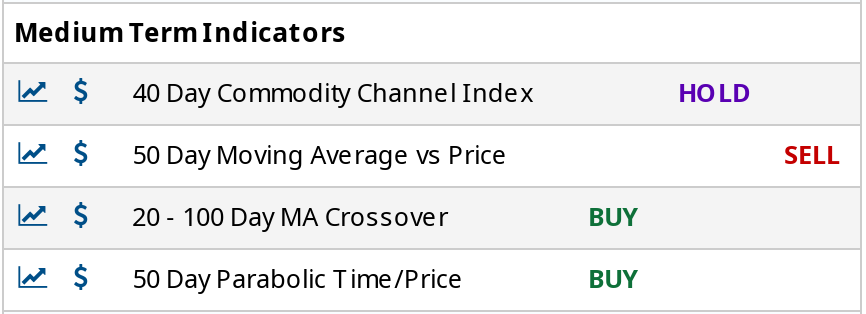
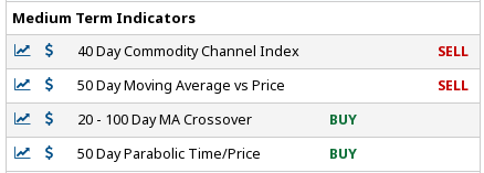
- HOLD
+ SELL
